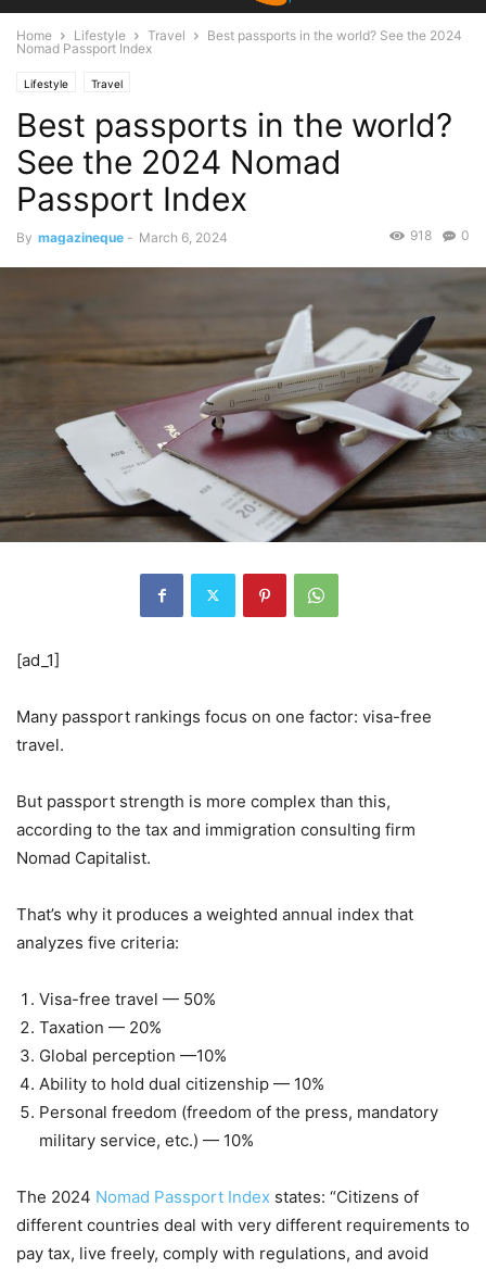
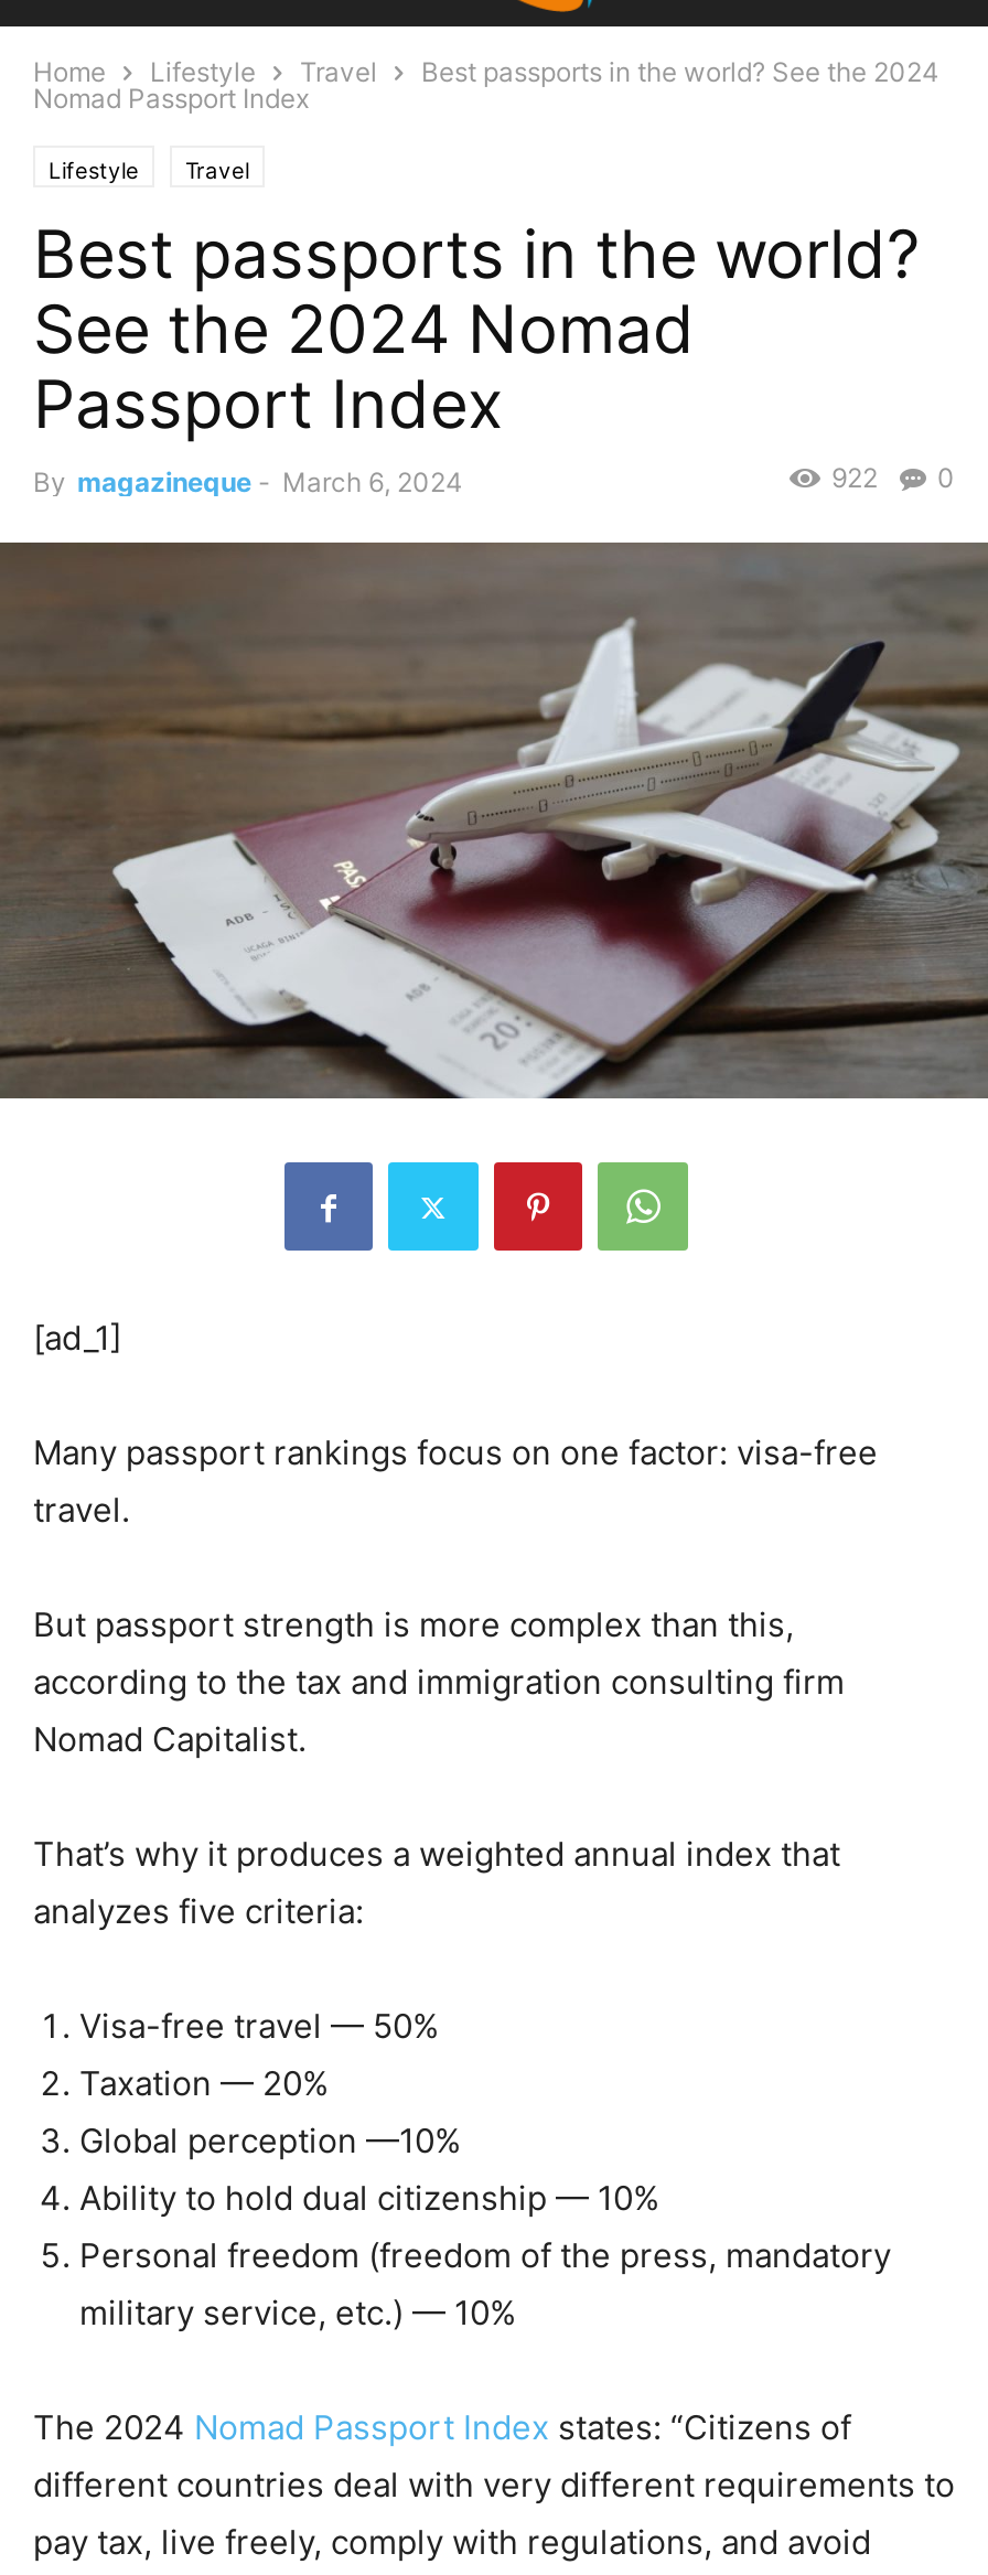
- 918 0
+ 922 0
